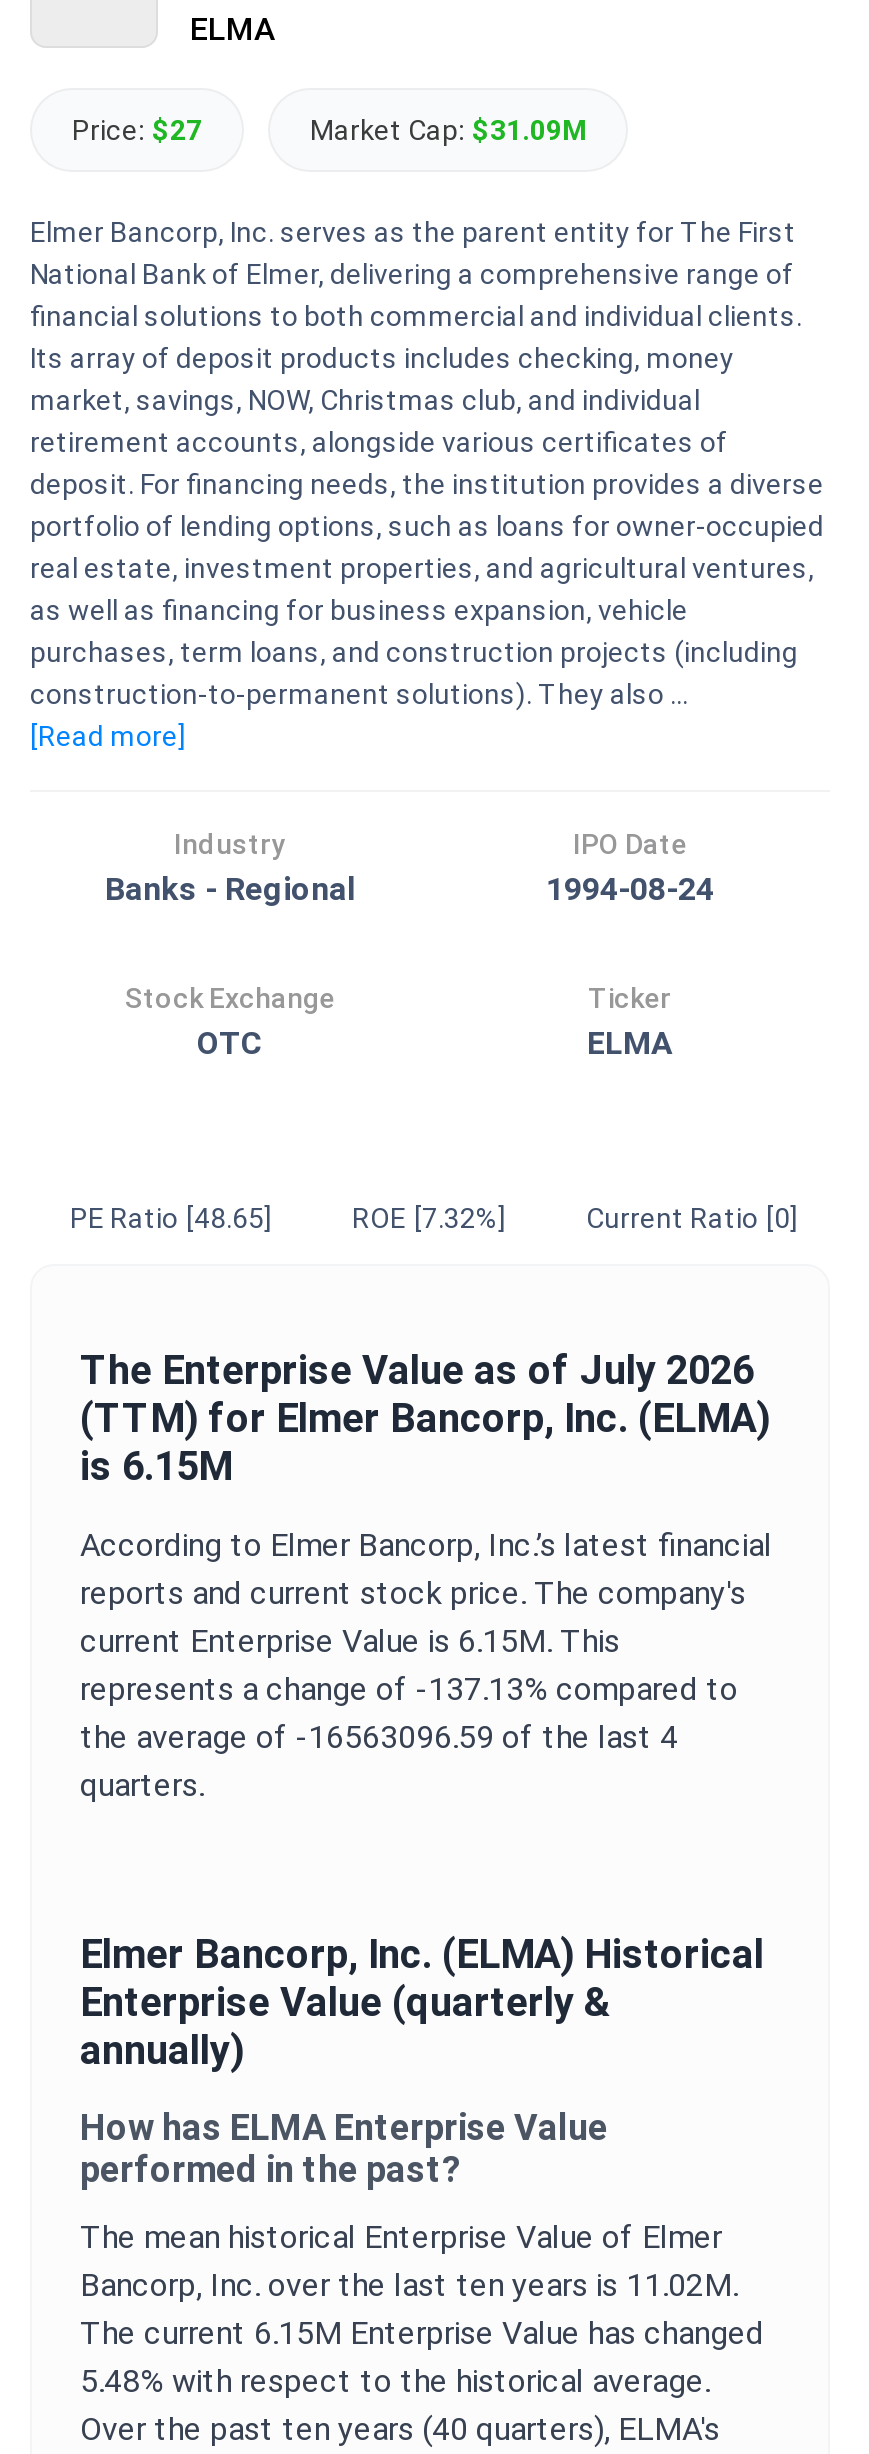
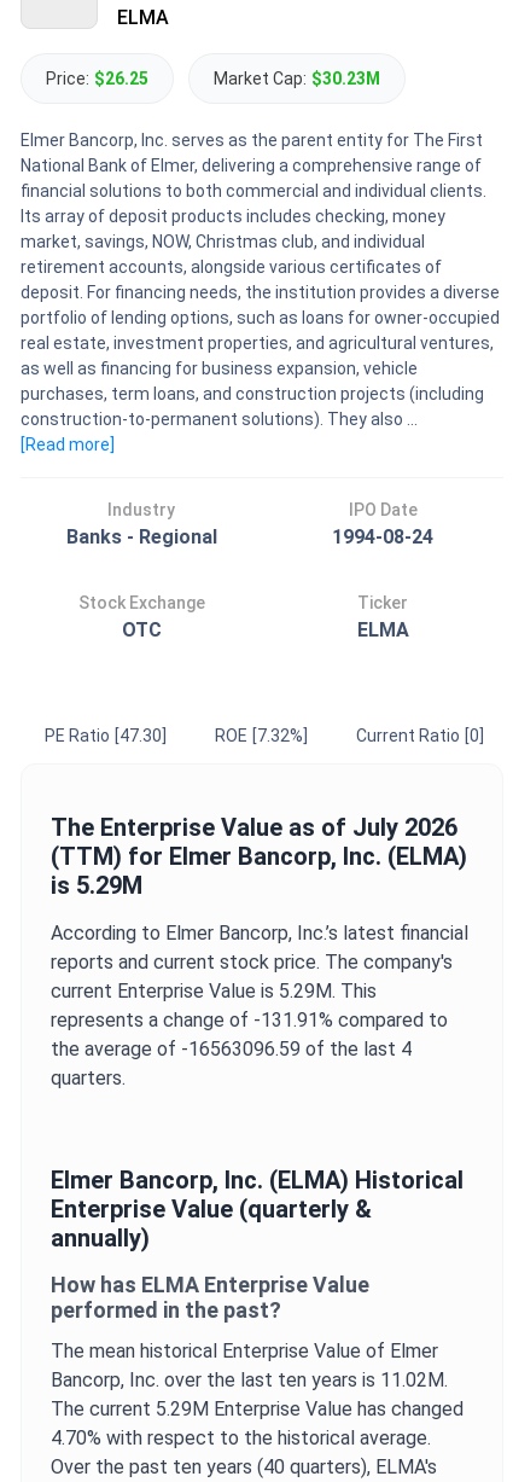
- Price: $27
+ Price: $26.25

- Market Cap: $31.09M
+ Market Cap: $30.23M

- PE Ratio [48.65]
+ PE Ratio [47.30]

- is 6.15M
+ is 5.29M

- current Enterprise Value is 6.15M. This
+ current Enterprise Value is 5.29M. This

- represents a change of -137.13% compared to
+ represents a change of -131.91% compared to

- The current 6.15M Enterprise Value has changed
+ The current 5.29M Enterprise Value has changed

- 5.48% with respect to the historical average.
+ 4.70% with respect to the historical average.
